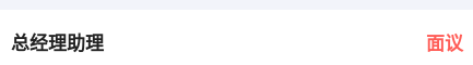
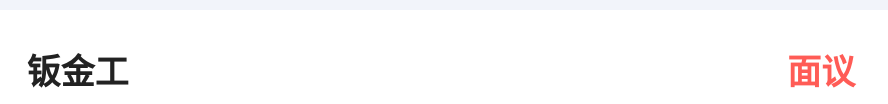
- 总经理助理
+ 钣金工
